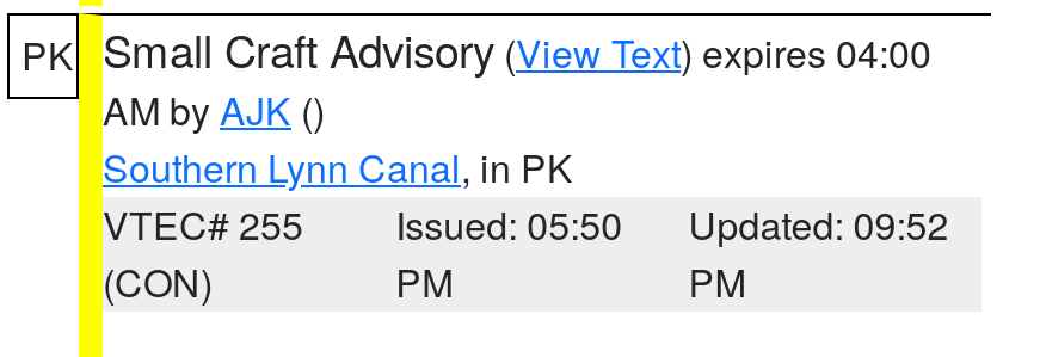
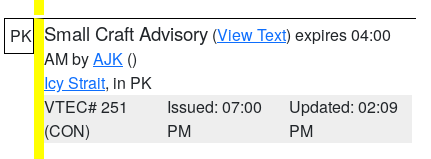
- Southern Lynn Canal, in PK
- VTEC# 255
+ Icy Strait, in PK
+ VTEC# 251

- Issued: 05:50
+ Issued: 07:00

- Updated: 09:52
+ Updated: 02:09
